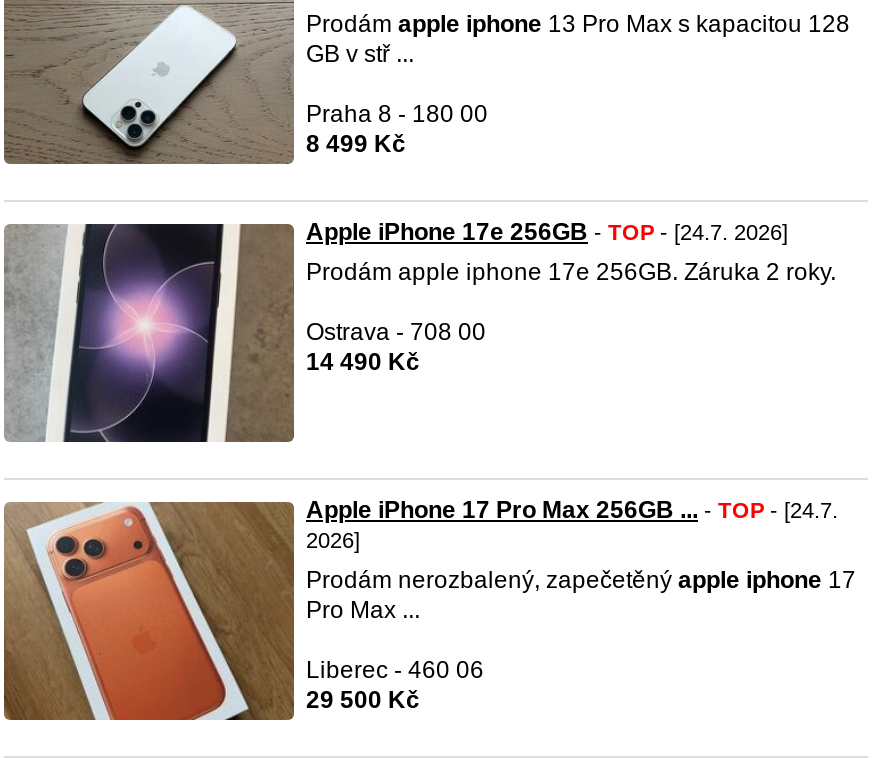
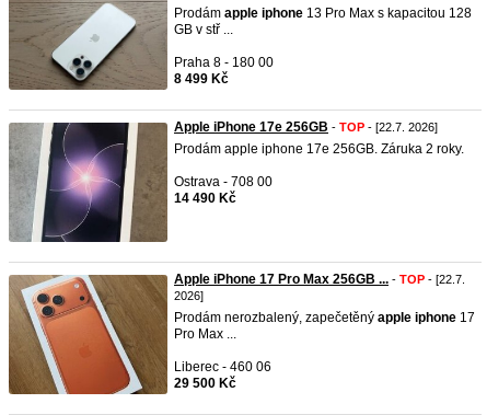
- Apple iPhone 17e 256GB - TOP - [24.7. 2026]
+ Apple iPhone 17e 256GB - TOP - [22.7. 2026]

- Apple iPhone 17 Pro Max 256GB ... - TOP - [24.7.
+ Apple iPhone 17 Pro Max 256GB ... - TOP - [22.7.
